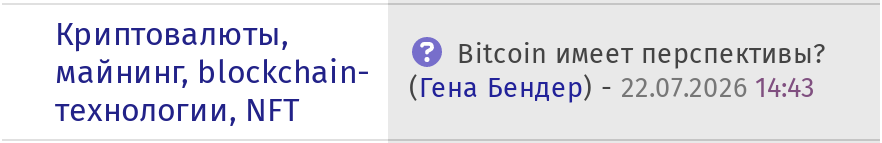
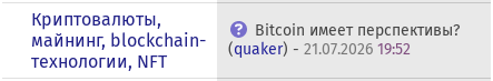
- майнинг, blockchain- (Гена Бендер) - 22.07.2026 14:43
+ майнинг, blockchain- (quaker) - 21.07.2026 19:52
